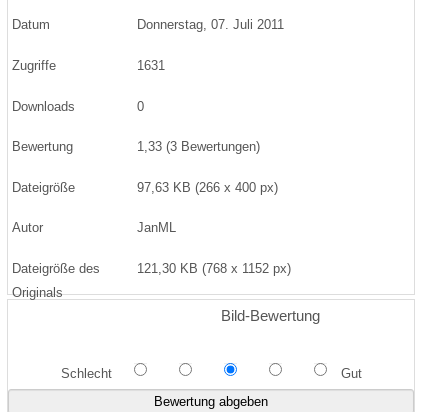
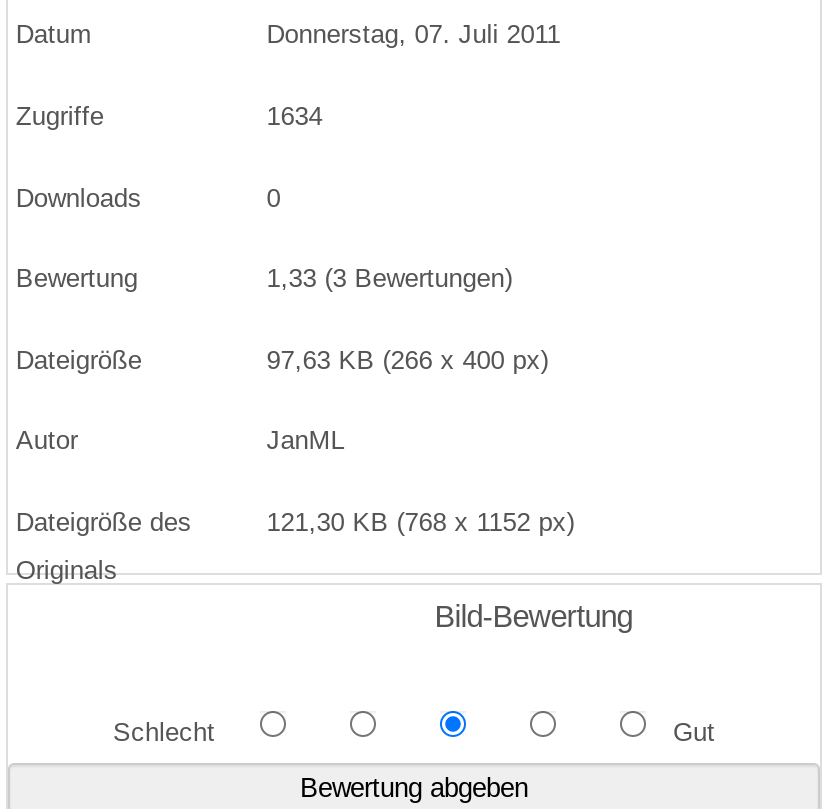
- 1631
+ 1634
